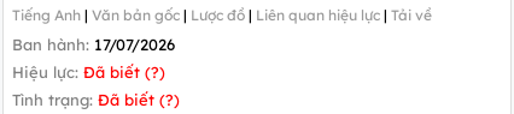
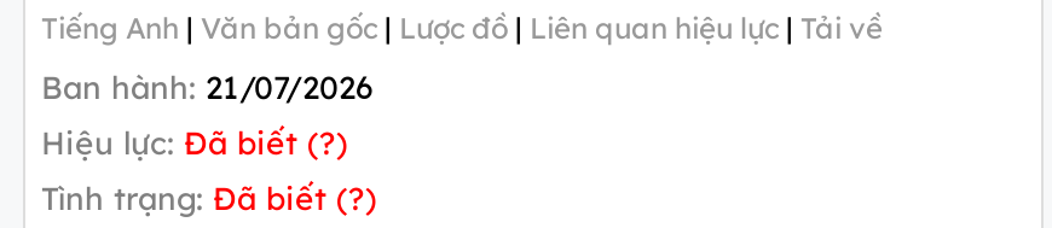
- Ban hành: 17/07/2026
+ Ban hành: 21/07/2026
